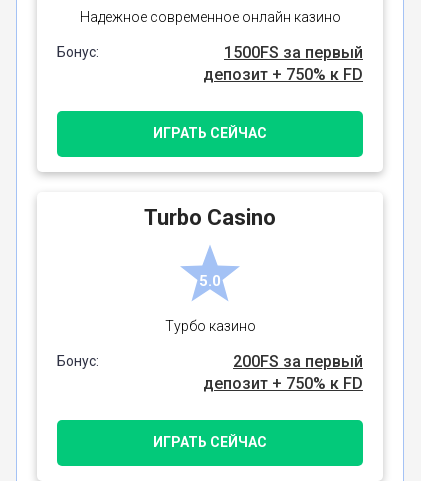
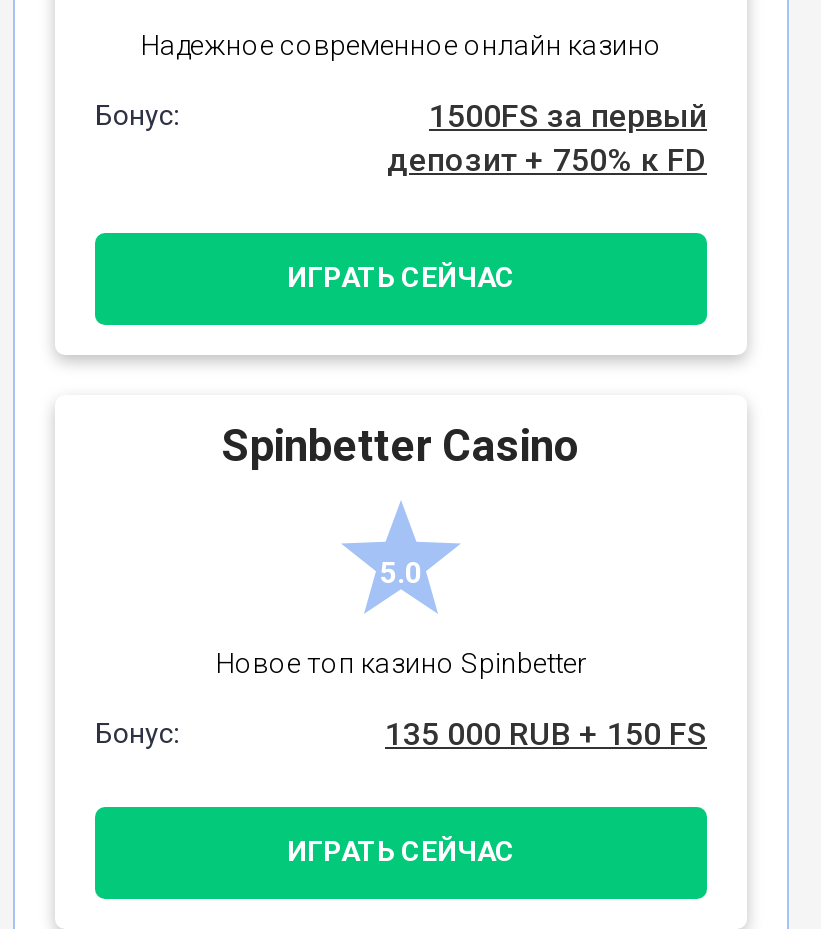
- Turbo Casino
+ Spinbetter Casino

- Турбо казино
+ Новое топ казино Spinbetter

- 200FS за первый
- депозит + 750% к FD
+ 135 000 RUB + 150 FS
